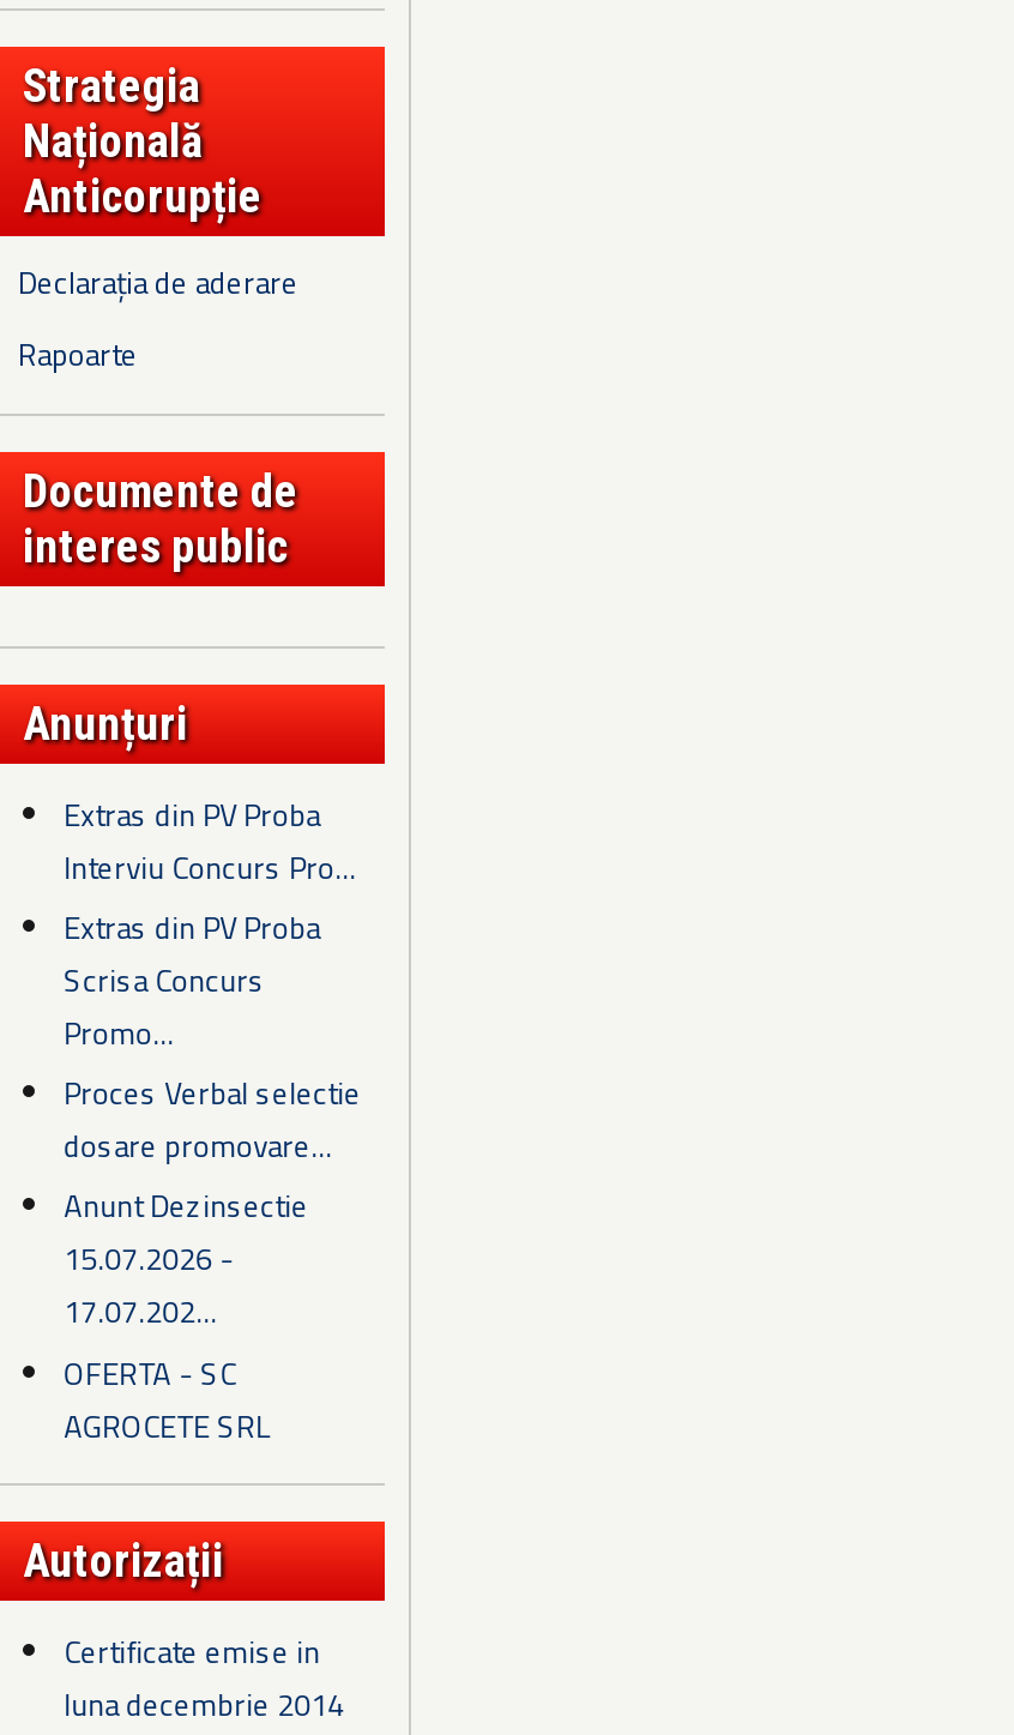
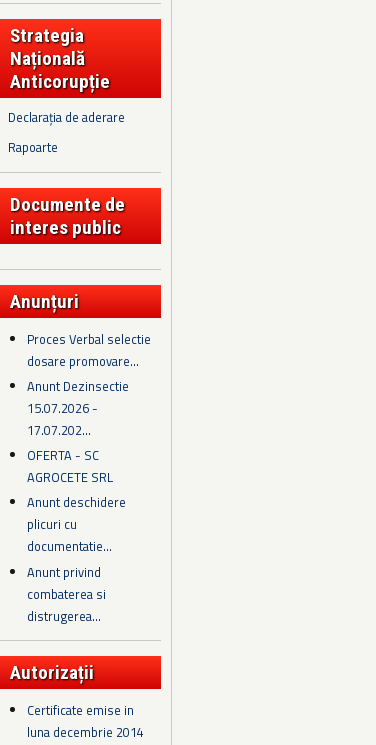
- Extras din PV Proba
- Interviu Concurs Pro...
- Extras din PV Proba
- Scrisa Concurs
- Promo...

moved up: Proces Verbal selectie | dosare promovare... | Anunt Dezinsectie | 15.07.2026 - | 17.07.202... | OFERTA - SC | AGROCETE SRL

+ Anunt deschidere
+ plicuri cu
+ documentatie...
+ Anunt privind
+ combaterea si
+ distrugerea...
